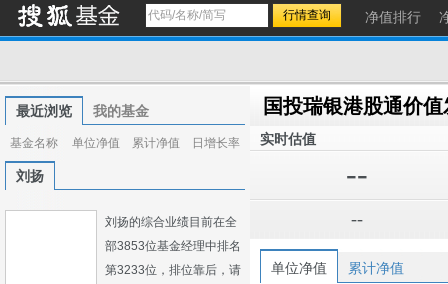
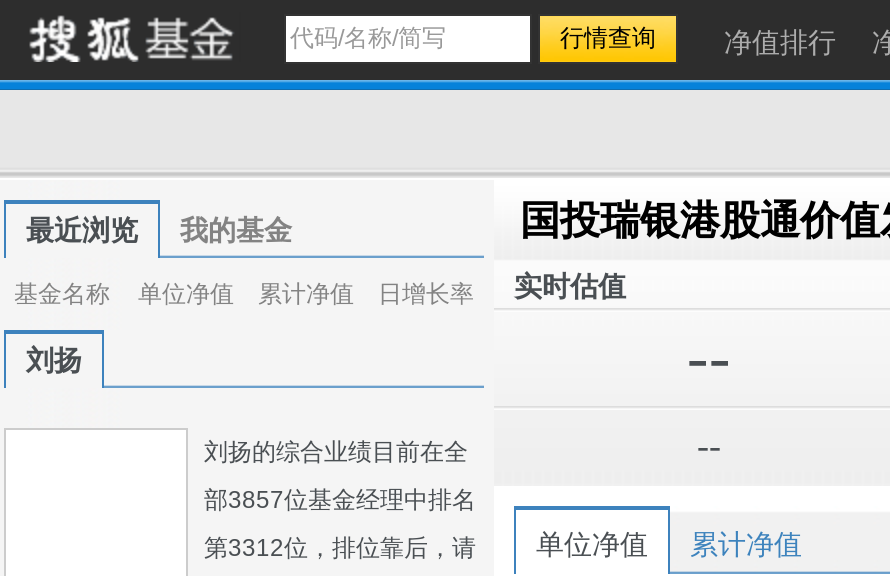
- 部3853位基金经理中排名
+ 部3857位基金经理中排名

- 第3233位，排位靠后，请
+ 第3312位，排位靠后，请
